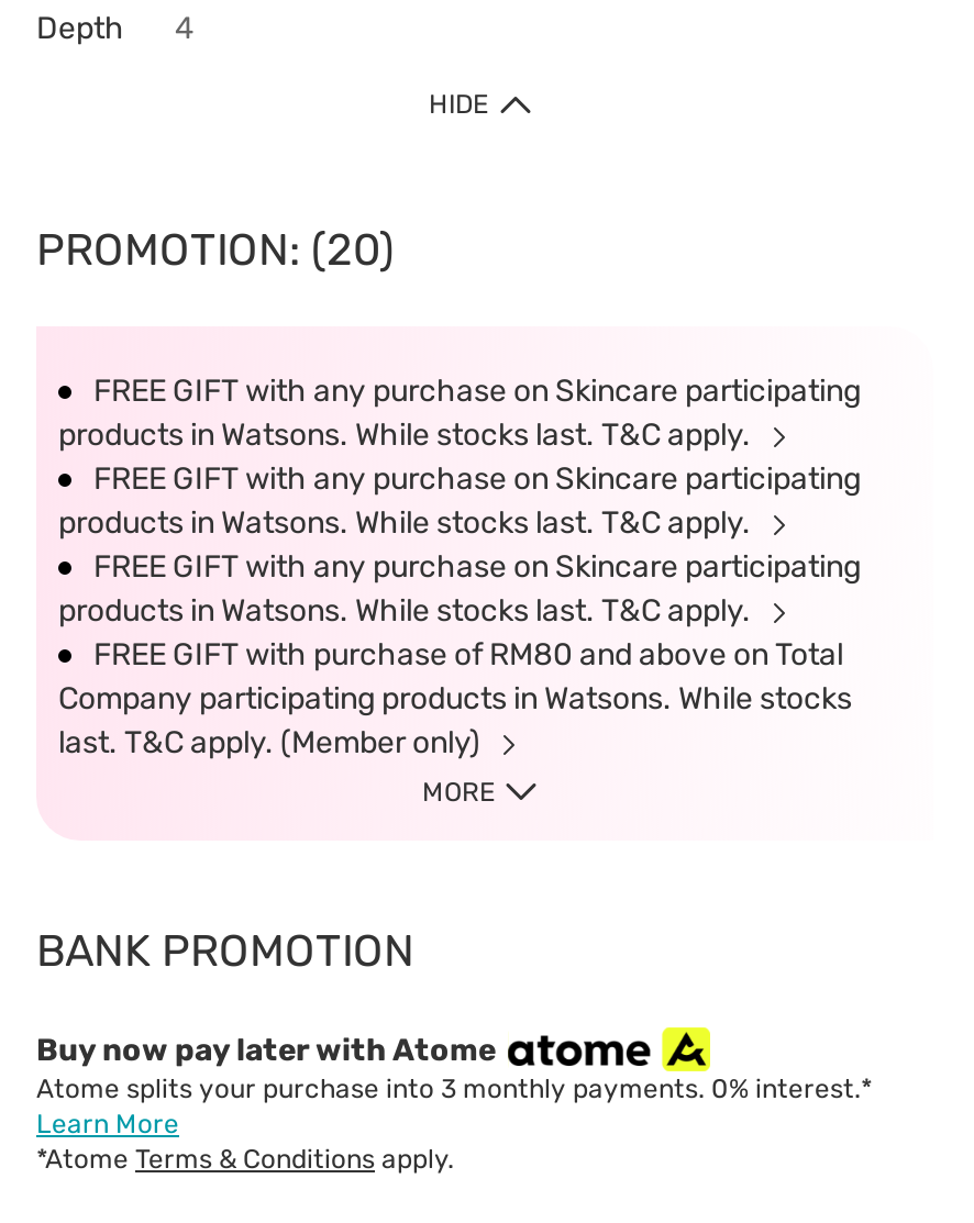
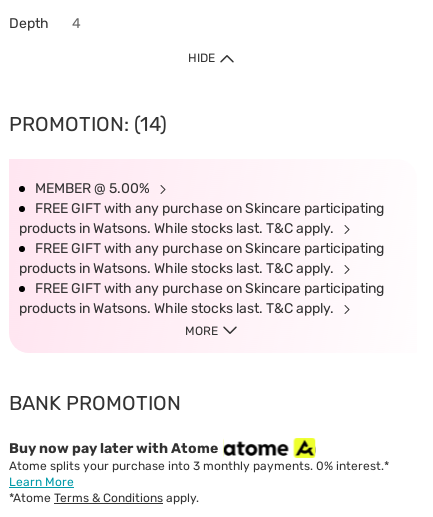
- PROMOTION: (20)
+ PROMOTION: (14)
+ MEMBER @ 5.00%

moved down: FREE GIFT with any purchase on Skincare participating | products in Watsons. While stocks last. T&C apply. | FREE GIFT with any purchase on Skincare participating | products in Watsons. While stocks last. T&C apply. | FREE GIFT with any purchase on Skincare participating | products in Watsons. While stocks last. T&C apply.

- FREE GIFT with purchase of RM80 and above on Total
- Company participating products in Watsons. While stocks
- last. T&C apply. (Member only)
